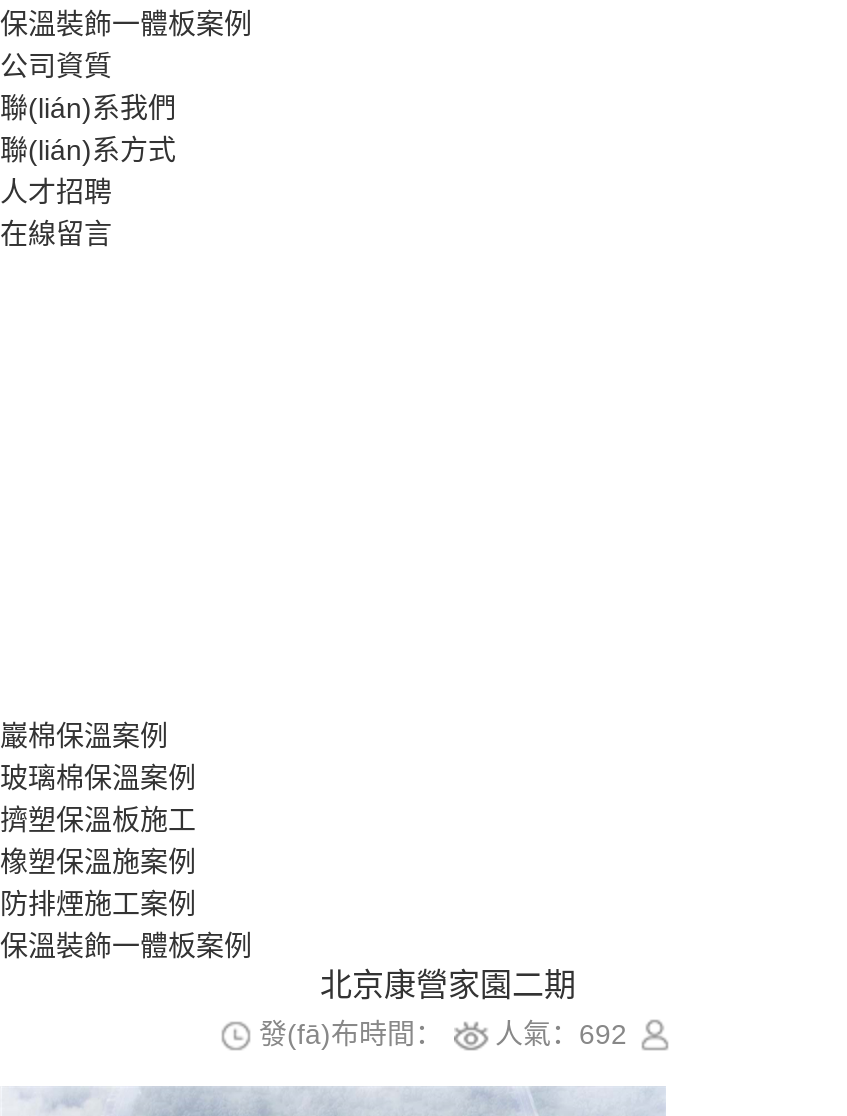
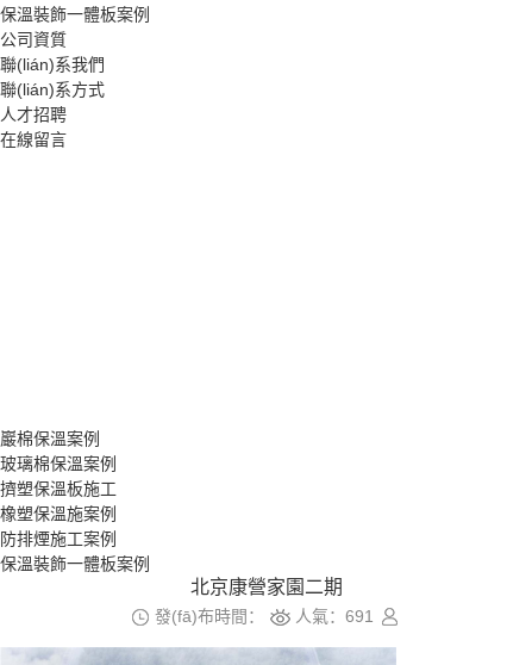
- 發(fā)布時間： 人氣：692
+ 發(fā)布時間： 人氣：691
